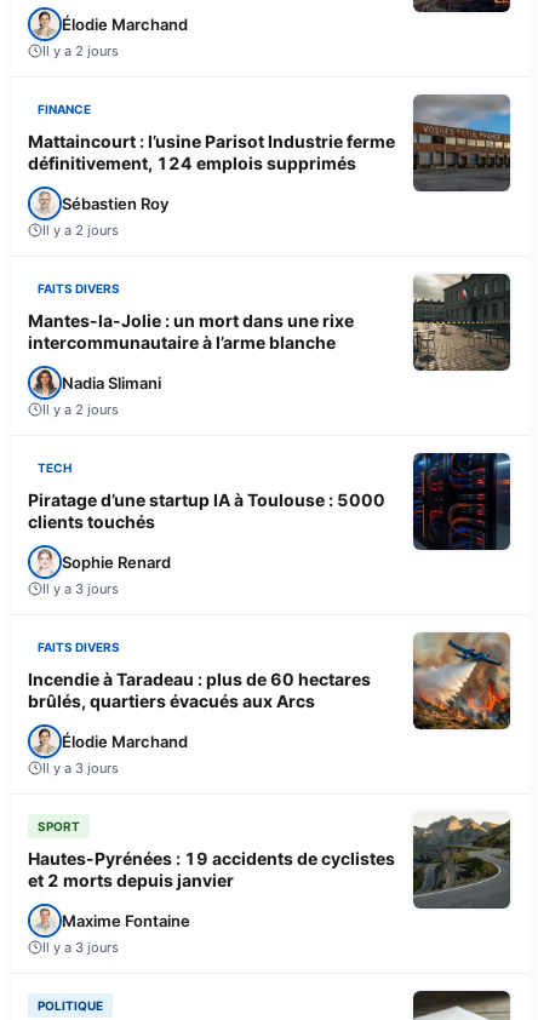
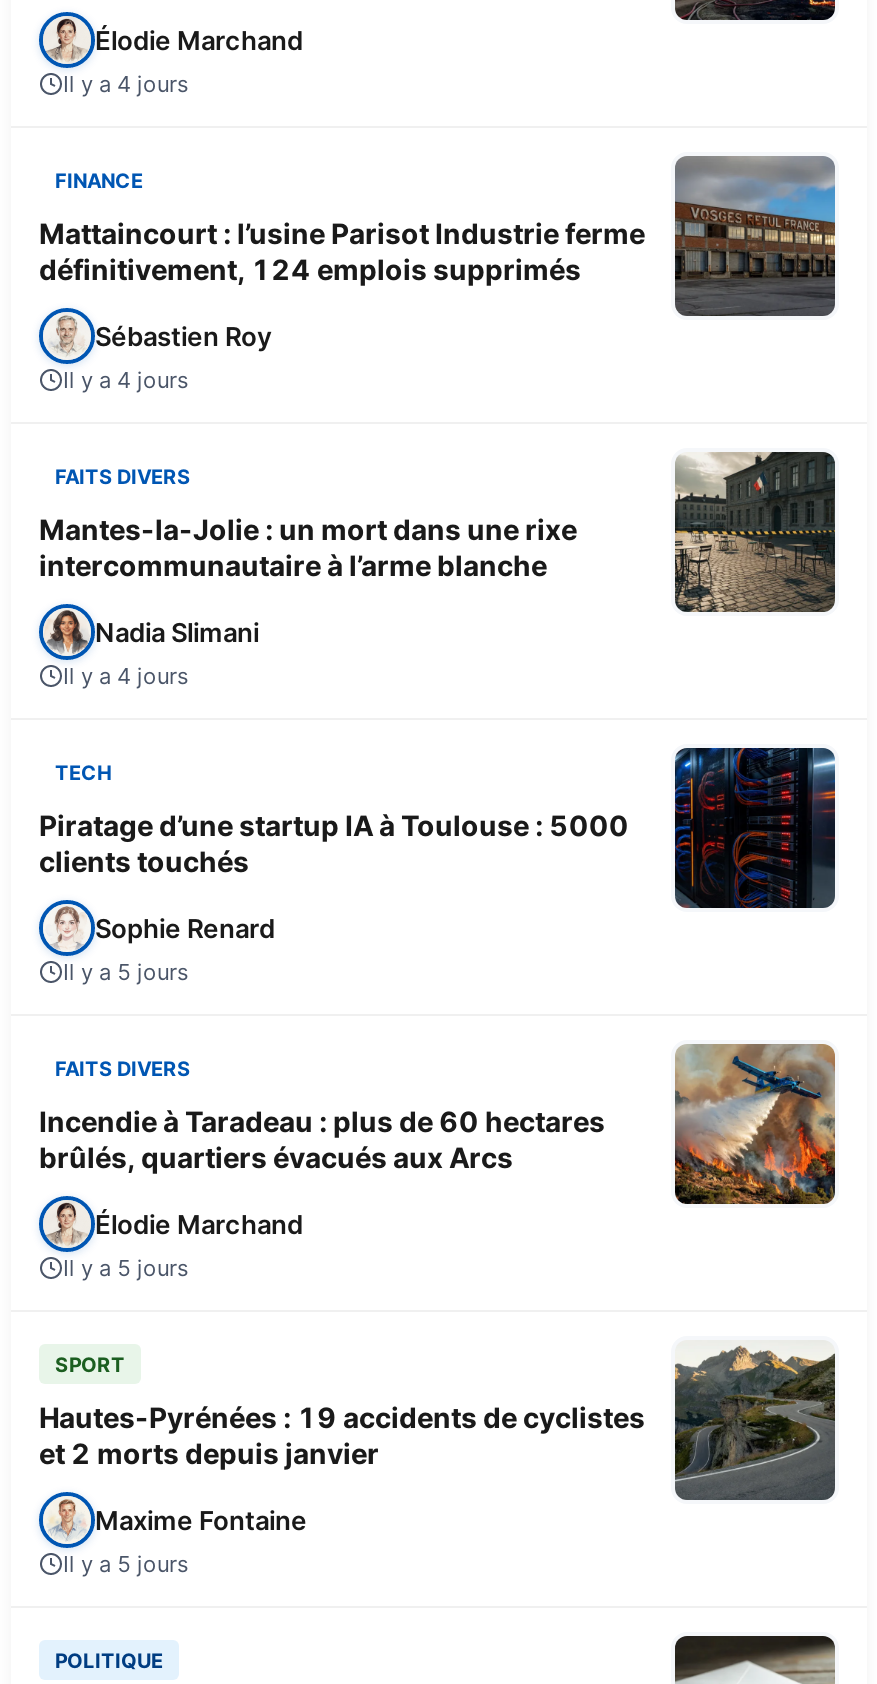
- Il y a 2 jours
+ Il y a 4 jours

- Il y a 2 jours
+ Il y a 4 jours

- Il y a 2 jours
+ Il y a 4 jours

- Il y a 3 jours
+ Il y a 5 jours

- Il y a 3 jours
+ Il y a 5 jours

- Il y a 3 jours
+ Il y a 5 jours
